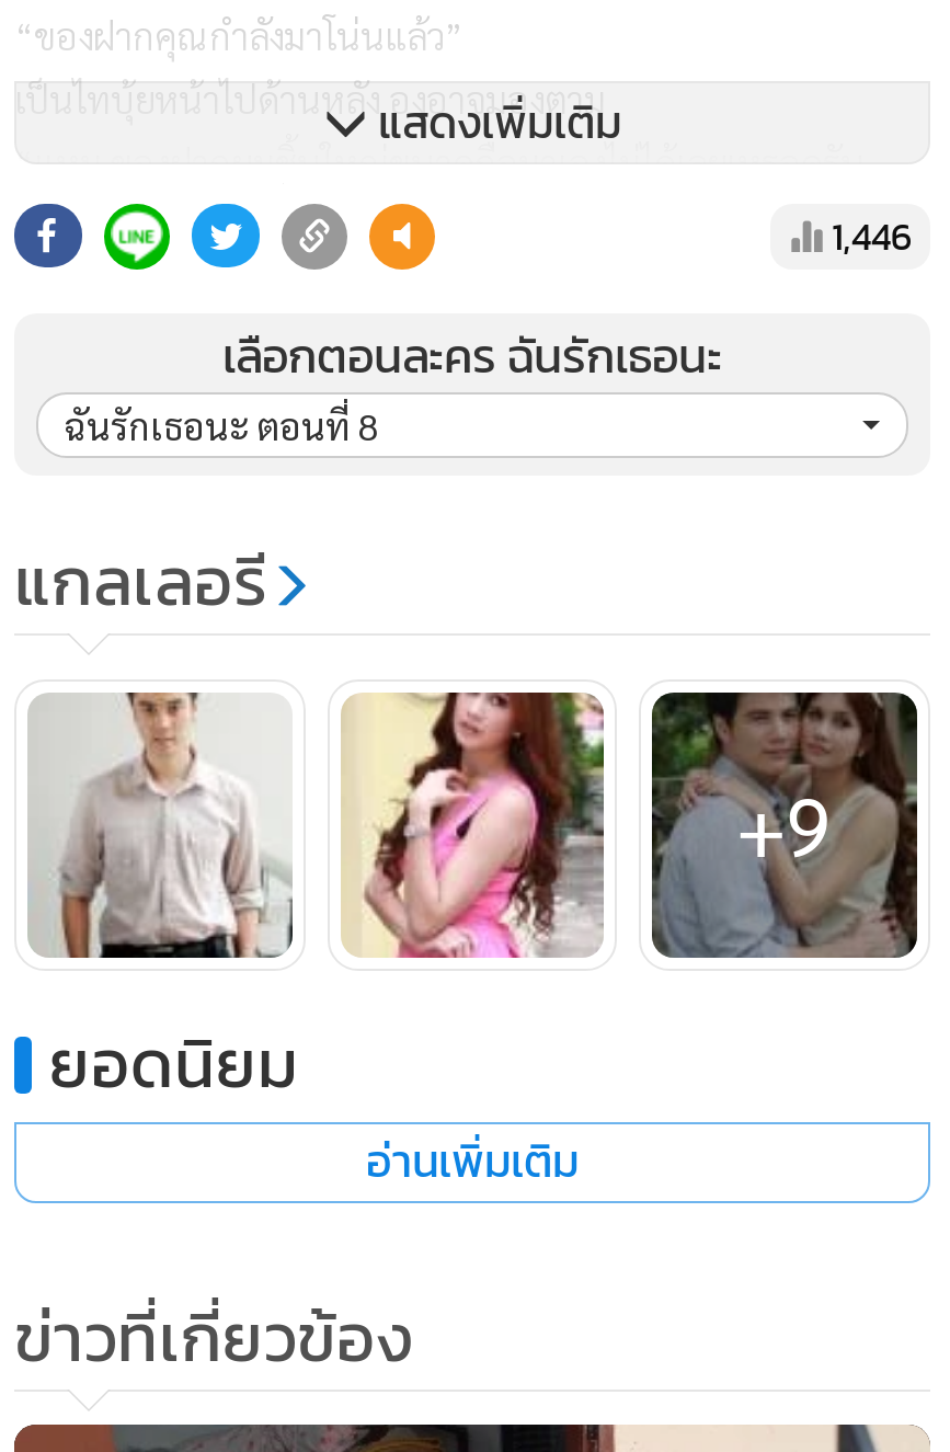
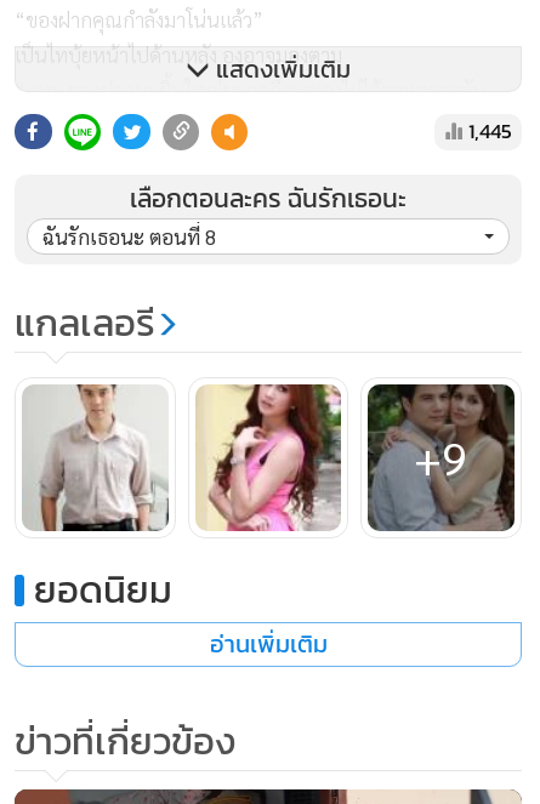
- 1,446
+ 1,445
